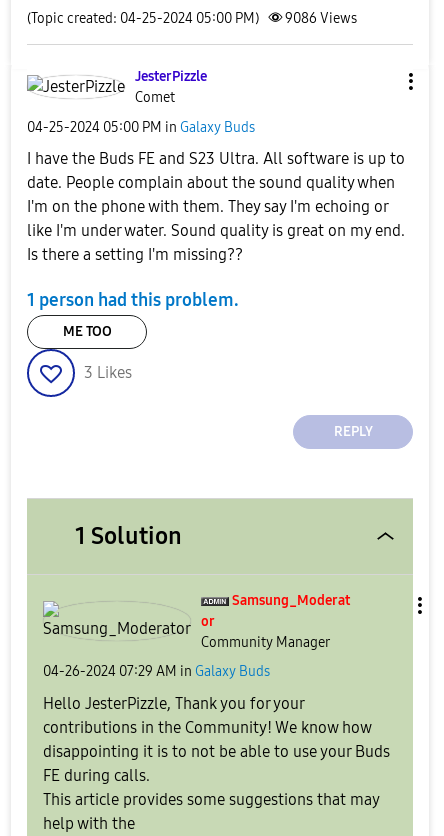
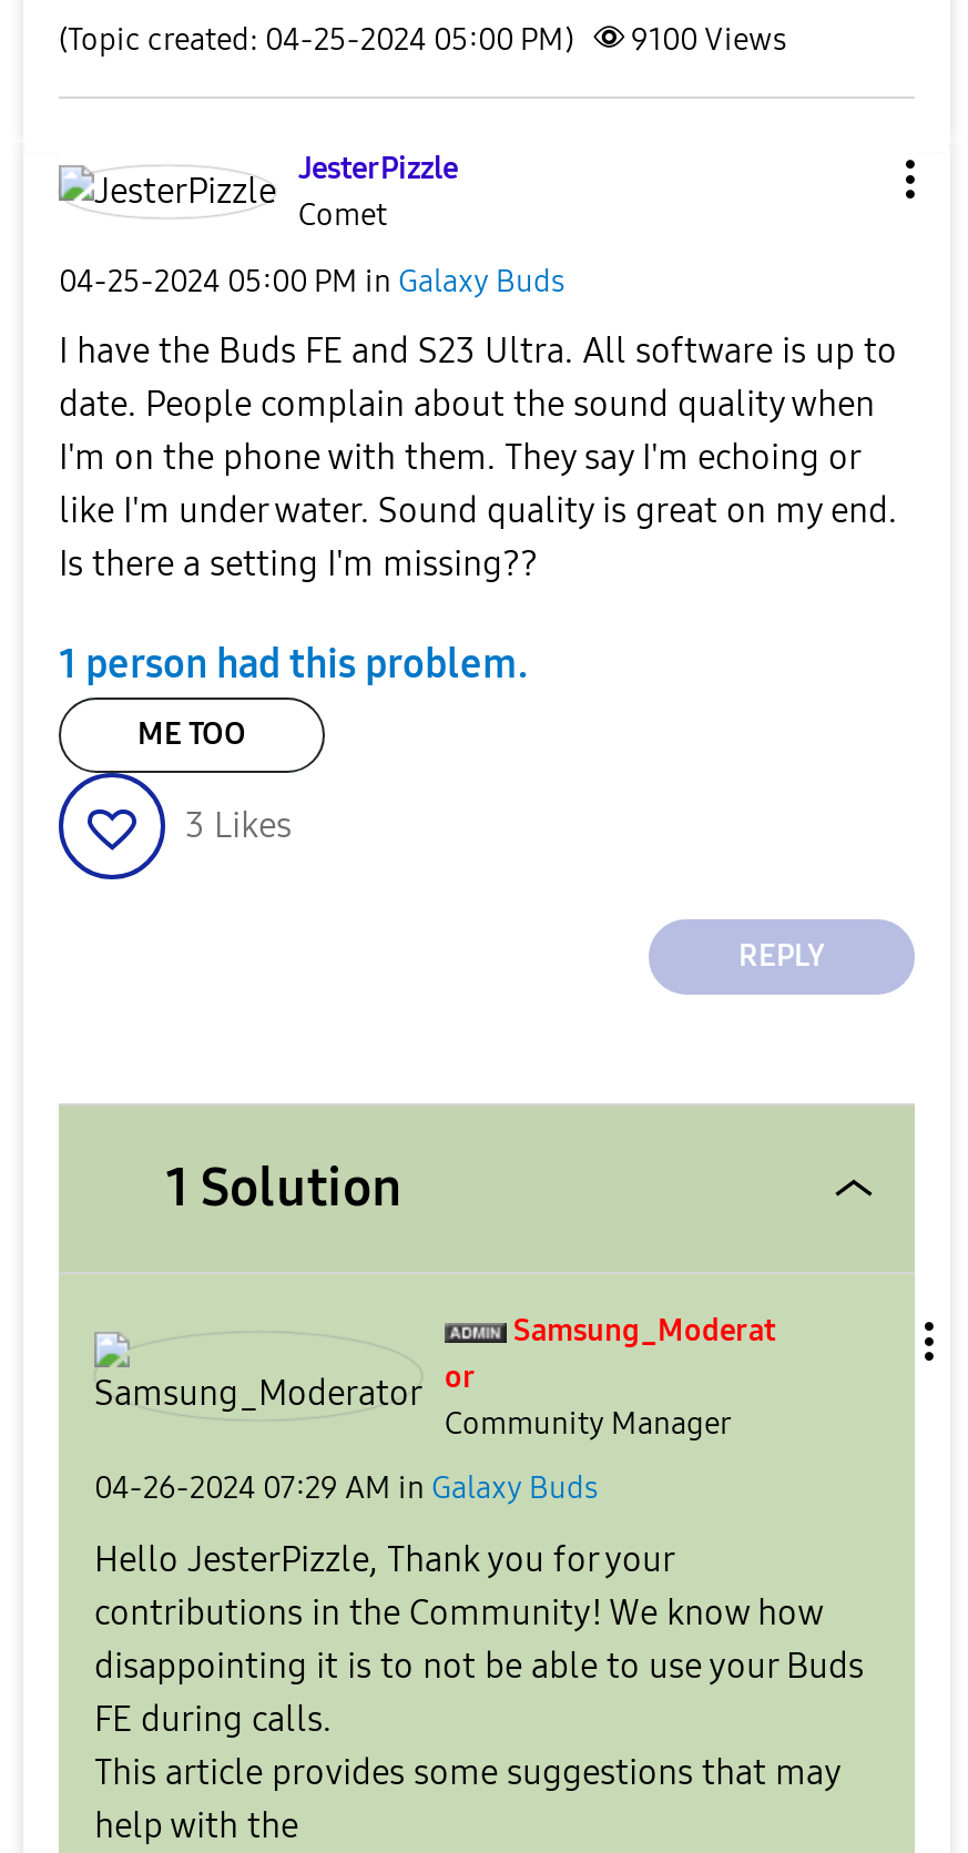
- (Topic created: 04-25-2024 05:00 PM) 9086 Views
+ (Topic created: 04-25-2024 05:00 PM) 9100 Views
